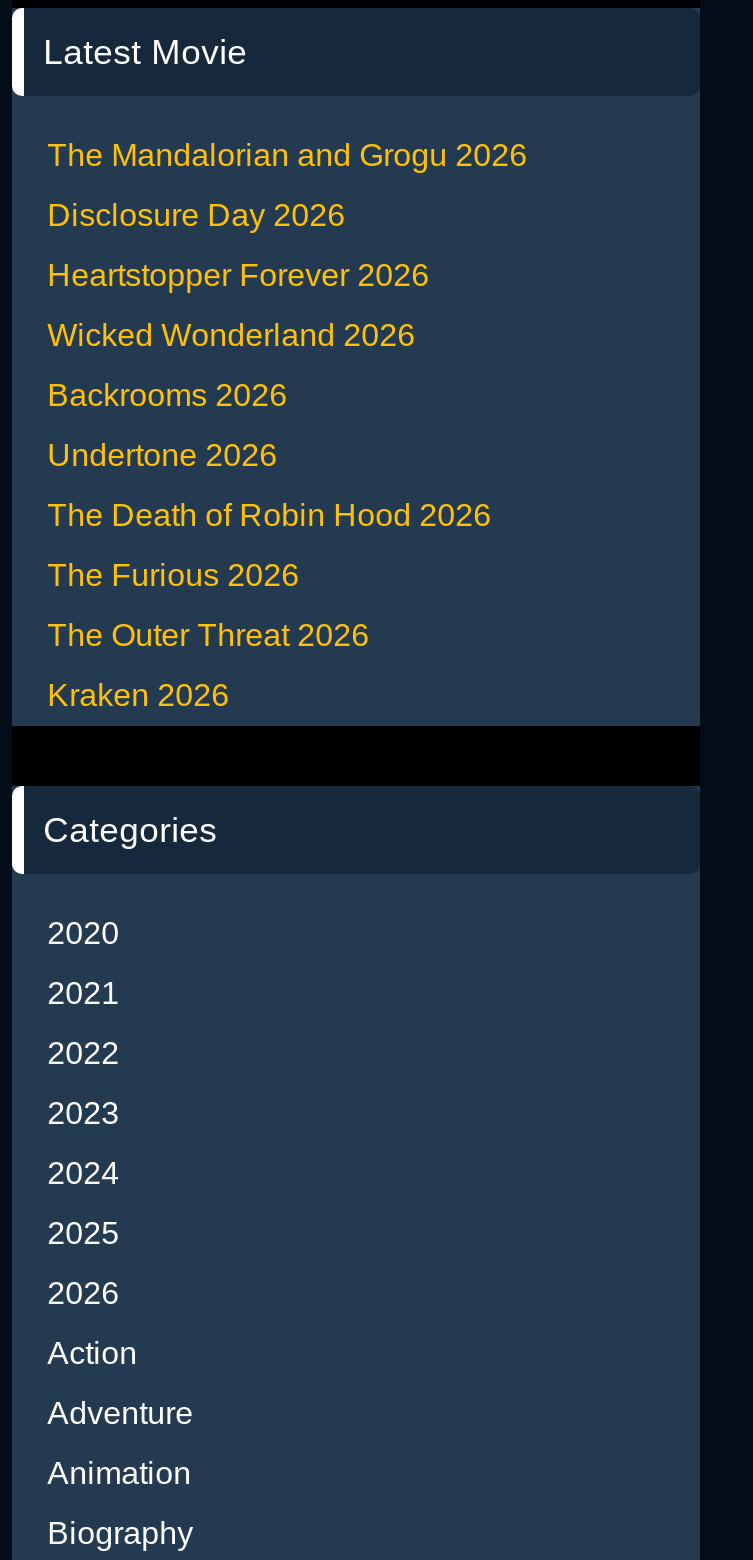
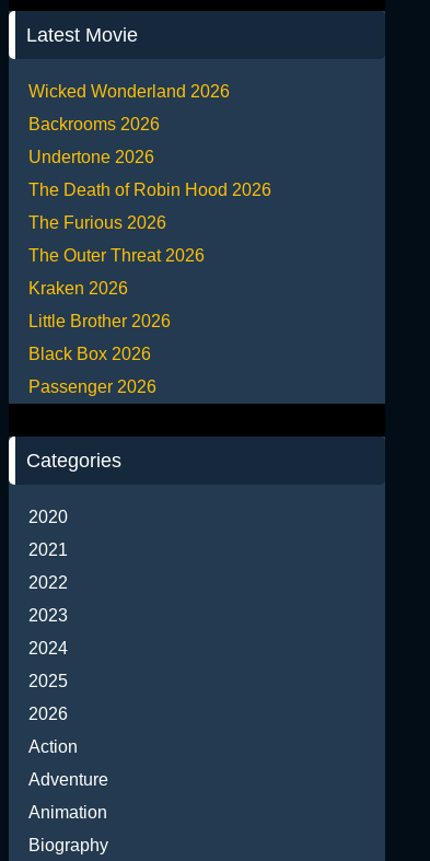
- The Mandalorian and Grogu 2026
- Disclosure Day 2026
- Heartstopper Forever 2026

moved up: Wicked Wonderland 2026 | Backrooms 2026 | Undertone 2026 | The Death of Robin Hood 2026 | The Furious 2026 | The Outer Threat 2026 | Kraken 2026

+ Little Brother 2026
+ Black Box 2026
+ Passenger 2026
